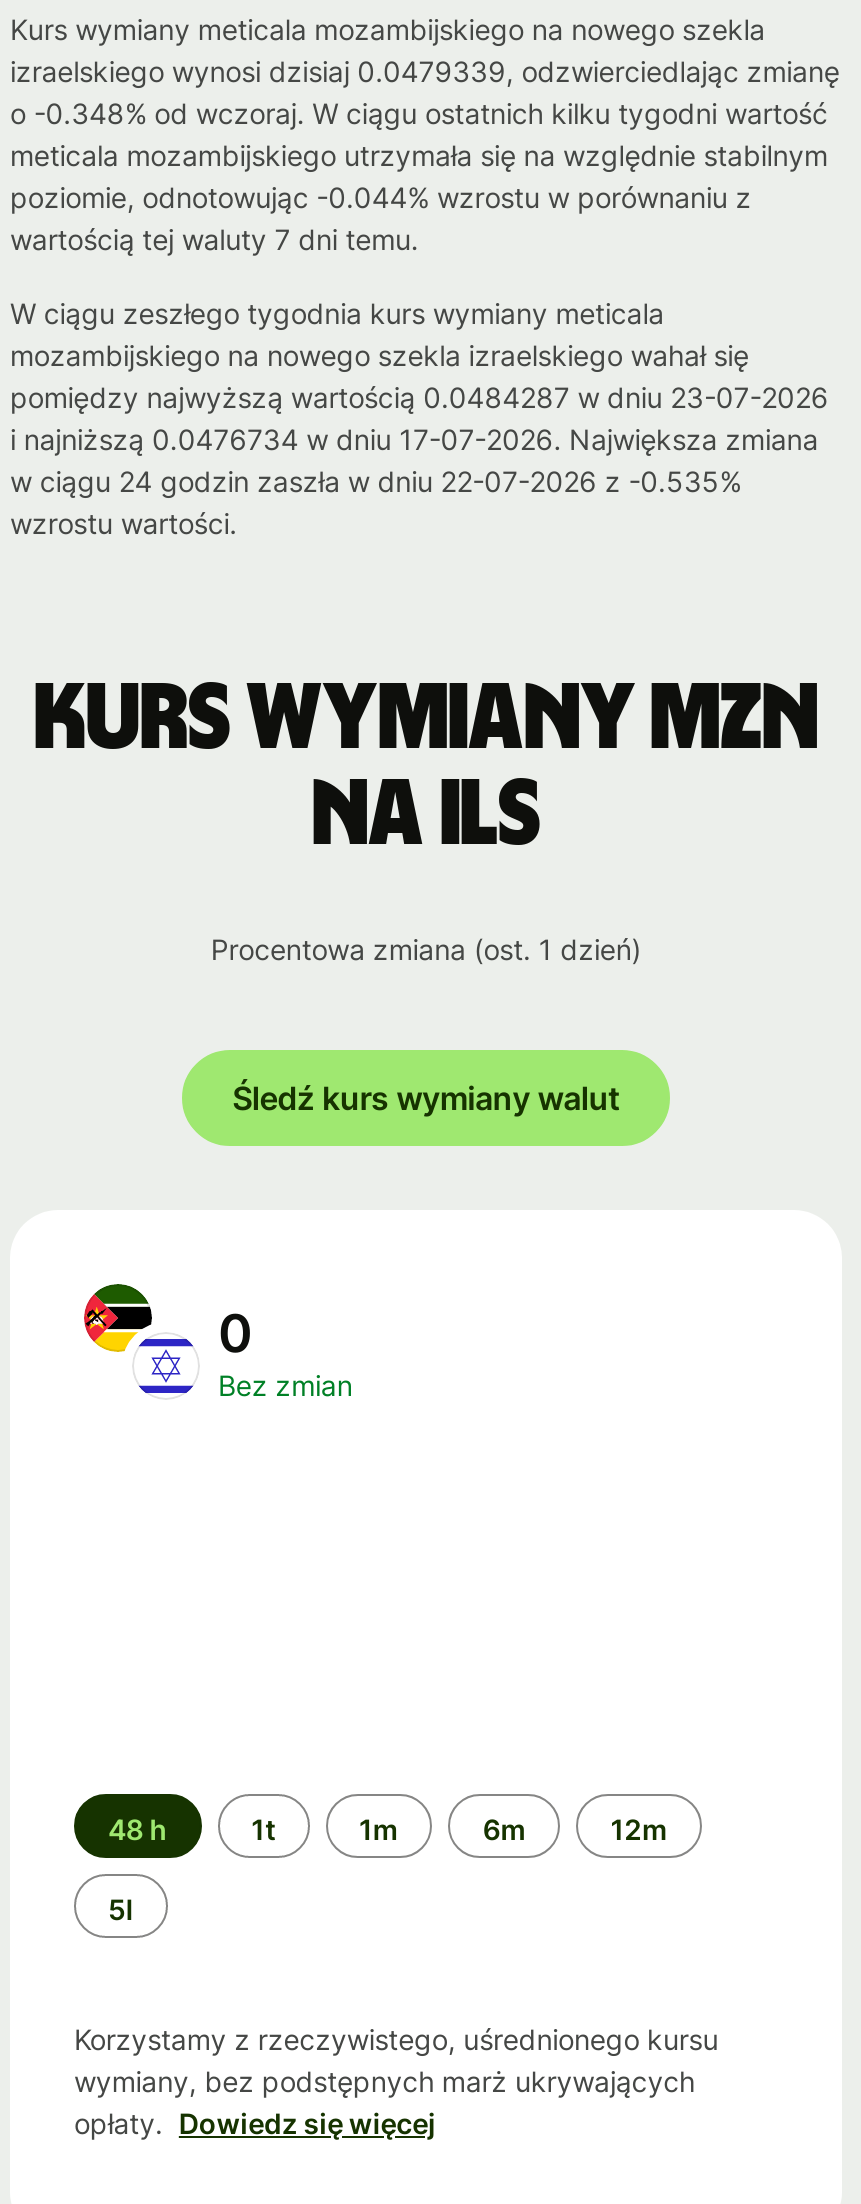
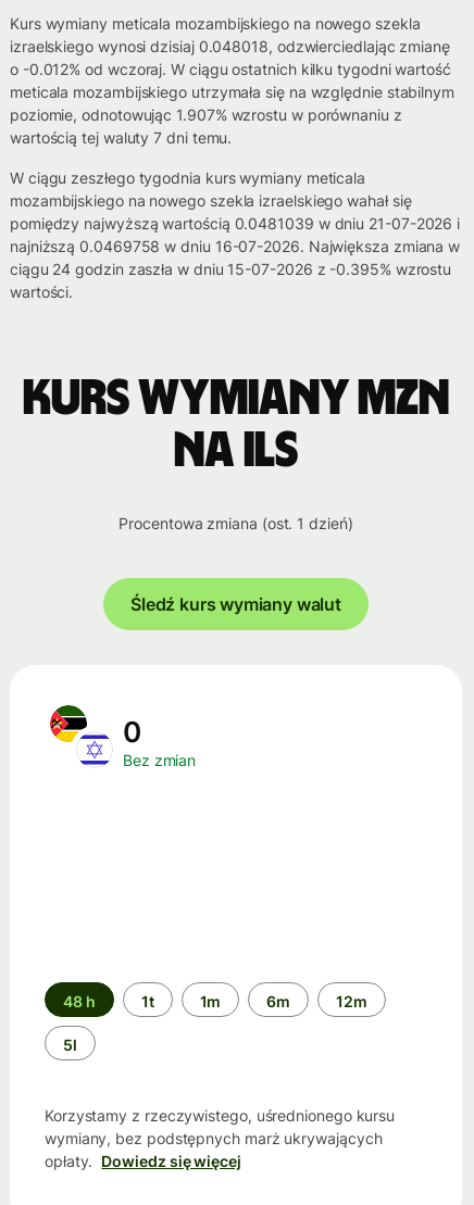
- izraelskiego wynosi dzisiaj 0.0479339, odzwierciedlając zmianę
+ izraelskiego wynosi dzisiaj 0.048018, odzwierciedlając zmianę

- o -0.348% od wczoraj. W ciągu ostatnich kilku tygodni wartość
+ o -0.012% od wczoraj. W ciągu ostatnich kilku tygodni wartość

- poziomie, odnotowując -0.044% wzrostu w porównaniu z
+ poziomie, odnotowując 1.907% wzrostu w porównaniu z

- pomiędzy najwyższą wartością 0.0484287 w dniu 23-07-2026
- i najniższą 0.0476734 w dniu 17-07-2026. Największa zmiana
- w ciągu 24 godzin zaszła w dniu 22-07-2026 z -0.535%
- wzrostu wartości.
+ pomiędzy najwyższą wartością 0.0481039 w dniu 21-07-2026 i
+ najniższą 0.0469758 w dniu 16-07-2026. Największa zmiana w
+ ciągu 24 godzin zaszła w dniu 15-07-2026 z -0.395% wzrostu
+ wartości.
